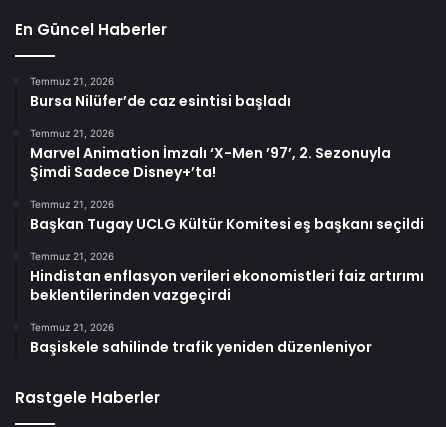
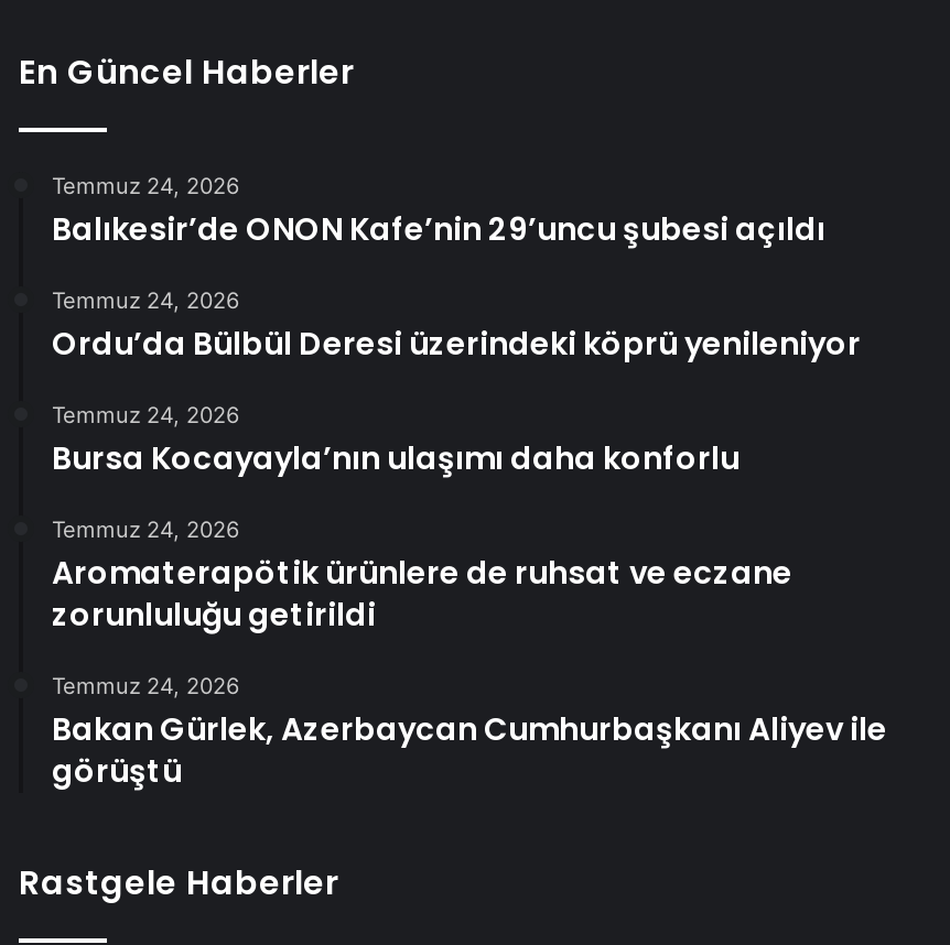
- Temmuz 21, 2026
- Bursa Nilüfer’de caz esintisi başladı
+ Temmuz 24, 2026
+ Balıkesir’de ONON Kafe’nin 29’uncu şubesi açıldı

- Temmuz 21, 2026
- Marvel Animation İmzalı ‘X-Men ’97’, 2. Sezonuyla
- Şimdi Sadece Disney+’ta!
+ Temmuz 24, 2026
+ Ordu’da Bülbül Deresi üzerindeki köprü yenileniyor

- Temmuz 21, 2026
- Başkan Tugay UCLG Kültür Komitesi eş başkanı seçildi
+ Temmuz 24, 2026
+ Bursa Kocayayla’nın ulaşımı daha konforlu

- Temmuz 21, 2026
- Hindistan enflasyon verileri ekonomistleri faiz artırımı
- beklentilerinden vazgeçirdi
+ Temmuz 24, 2026
+ Aromaterapötik ürünlere de ruhsat ve eczane
+ zorunluluğu getirildi

- Temmuz 21, 2026
- Başiskele sahilinde trafik yeniden düzenleniyor
+ Temmuz 24, 2026
+ Bakan Gürlek, Azerbaycan Cumhurbaşkanı Aliyev ile
+ görüştü
